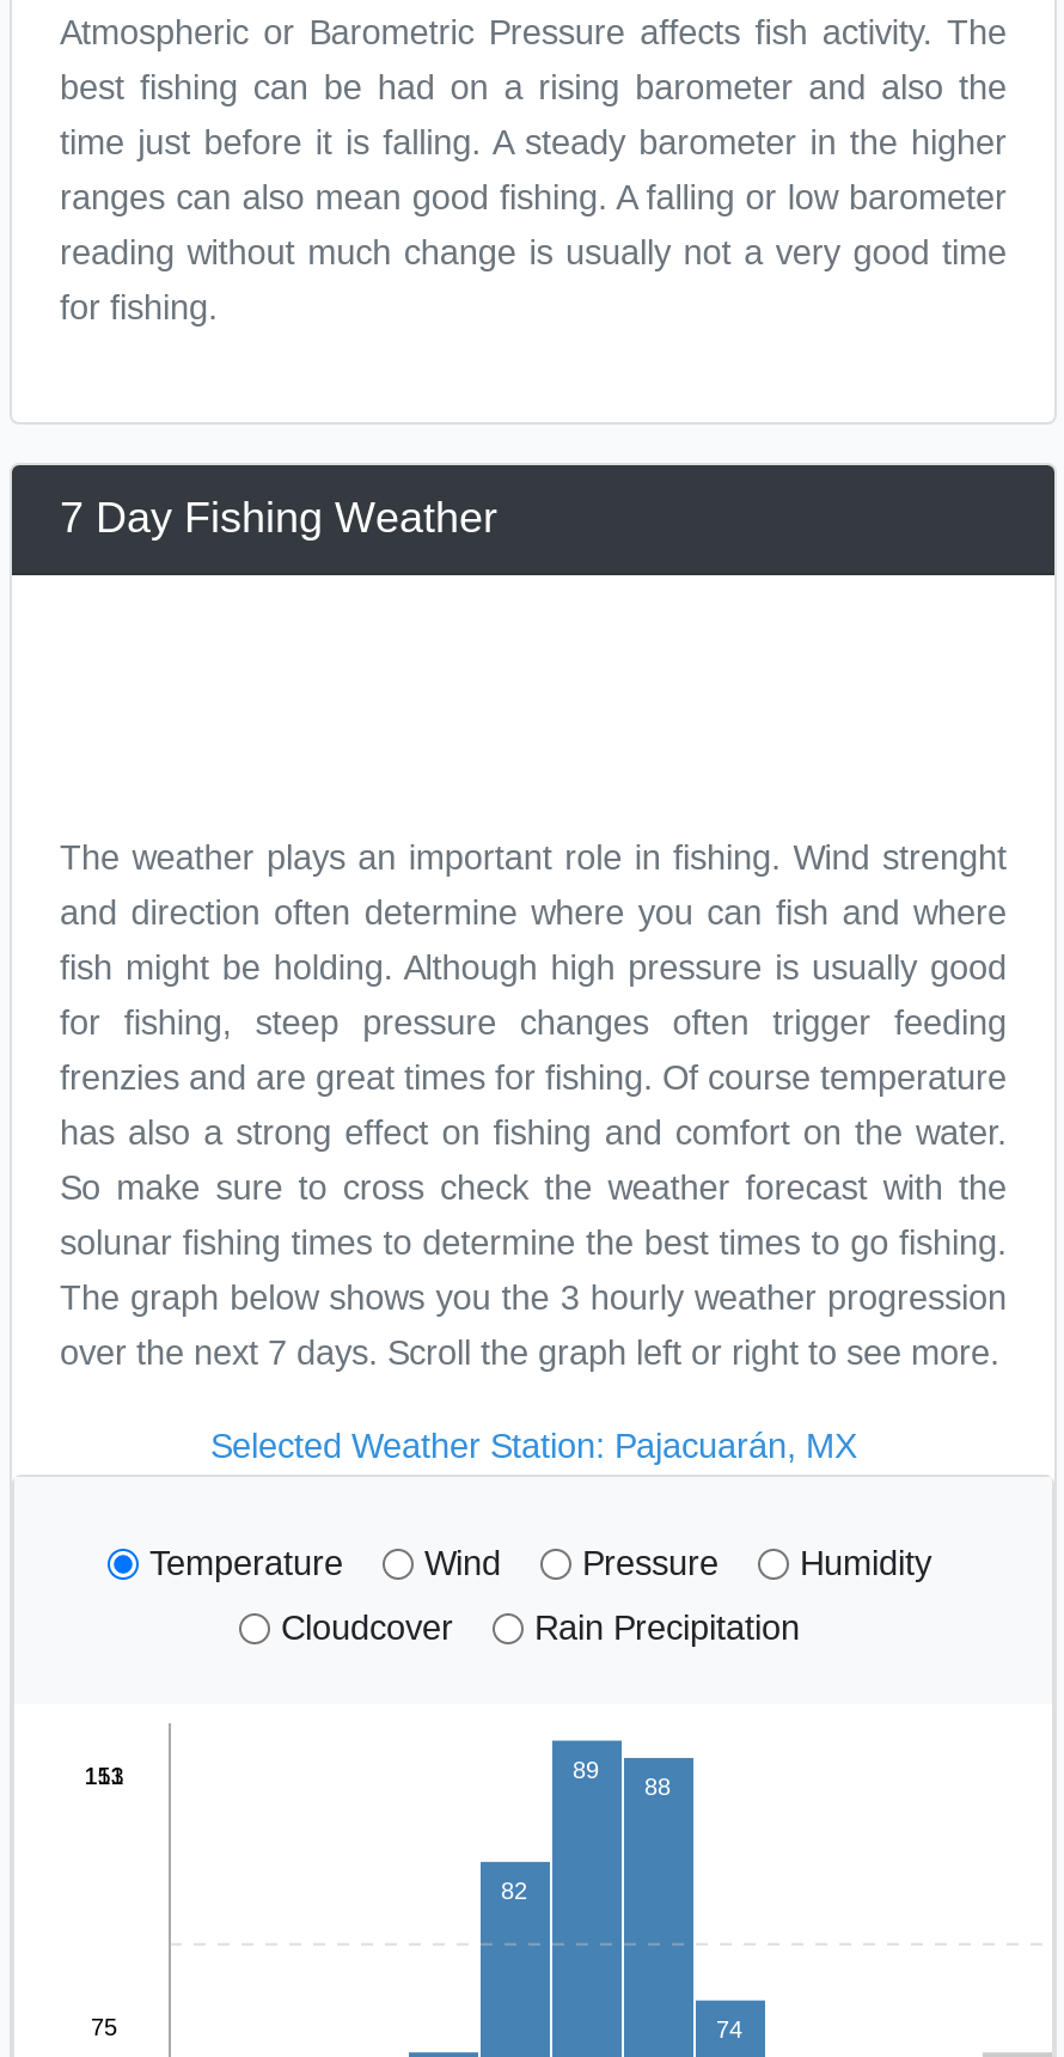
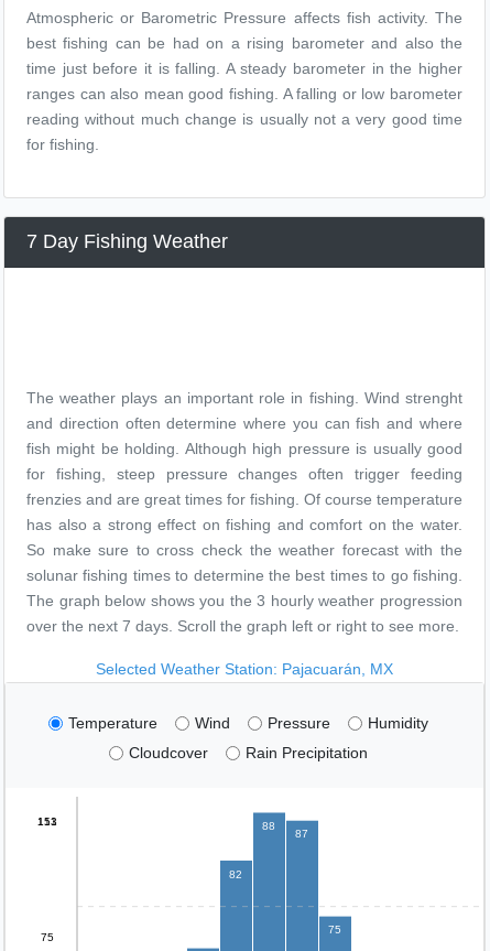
- 89

+ 87

- 74
+ 75
